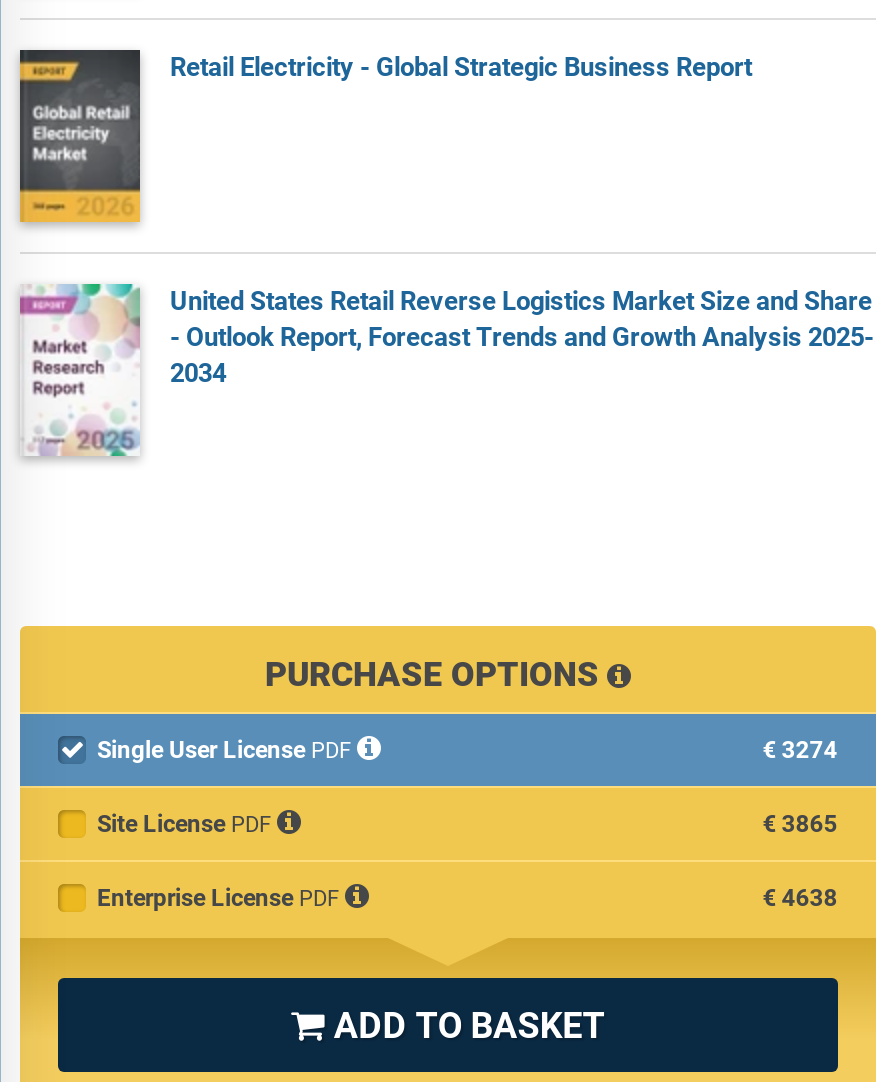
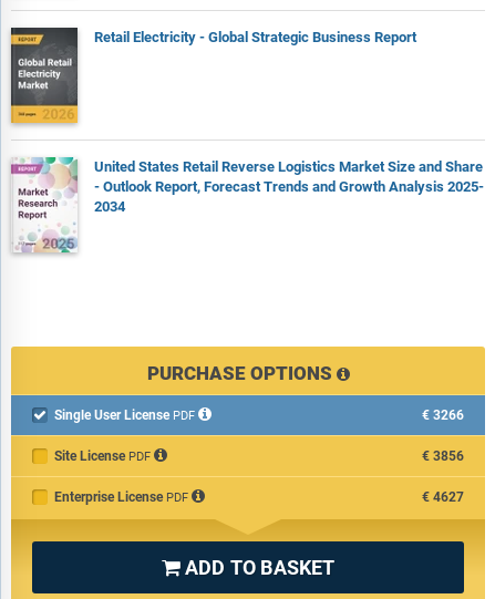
- €3274
+ €3266

- €3865
+ €3856

- €4638
+ €4627
